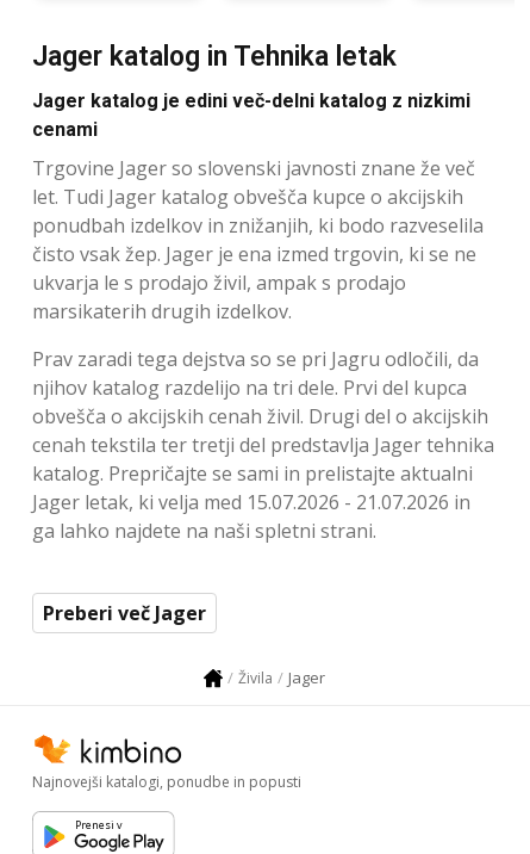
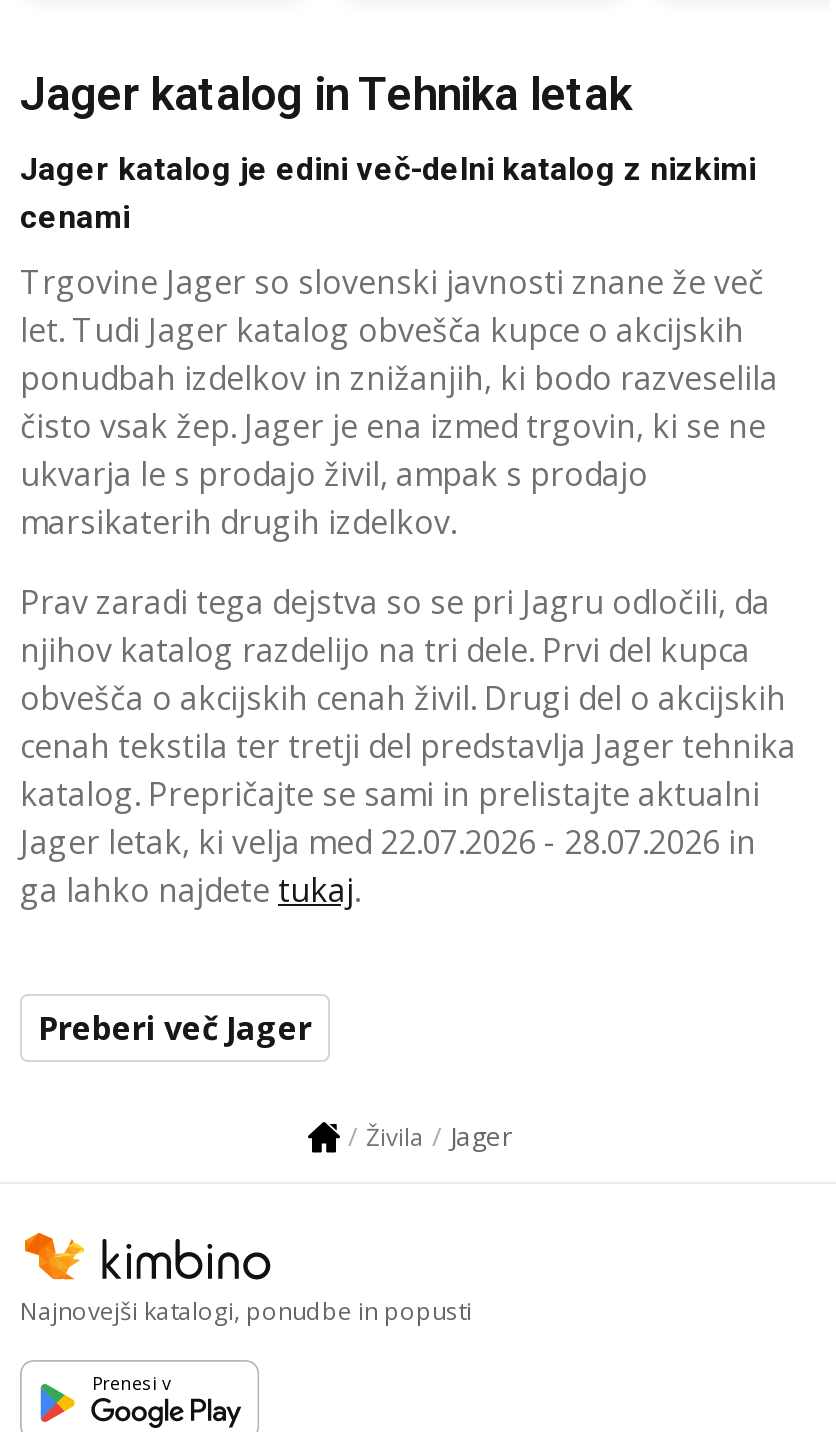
- Jager letak, ki velja med 15.07.2026 - 21.07.2026 in
- ga lahko najdete na naši spletni strani.
+ Jager letak, ki velja med 22.07.2026 - 28.07.2026 in
+ ga lahko najdete tukaj.
